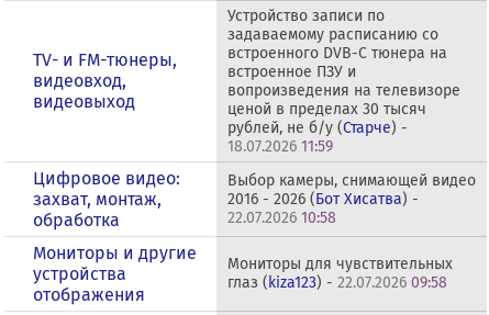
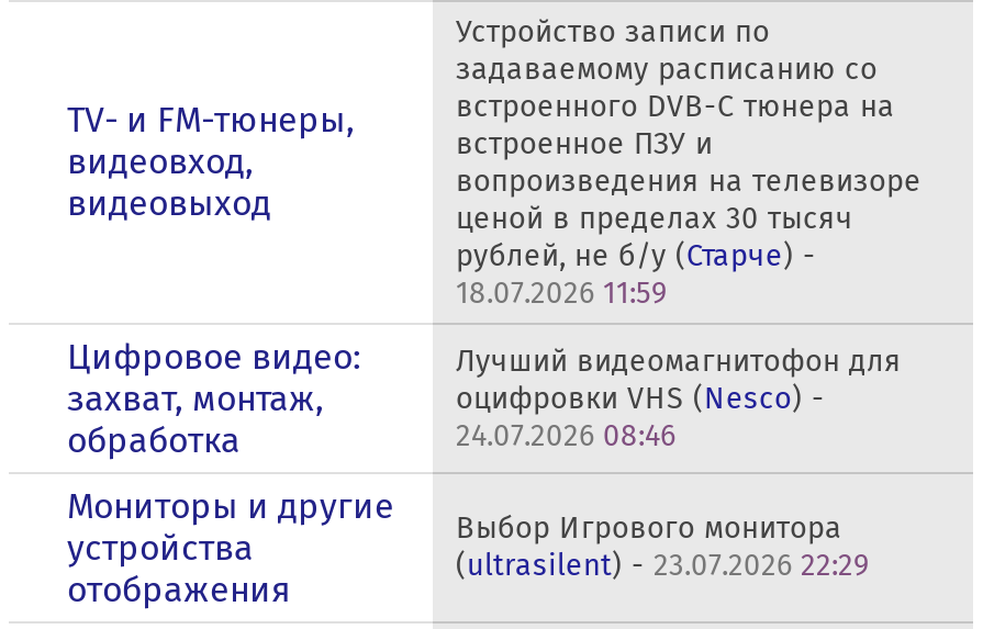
- Выбор камеры, снимающей видео
- 2016 - 2026 (Бот Хисатва) -
- 22.07.2026 10:58
+ Лучший видеомагнитофон для
+ оцифровки VHS (Nesco) -
+ 24.07.2026 08:46

- Мониторы для чувствительных
- глаз (kiza123) - 22.07.2026 09:58
+ Выбор Игрового монитора
+ (ultrasilent) - 23.07.2026 22:29
